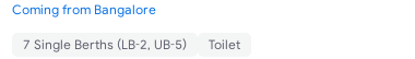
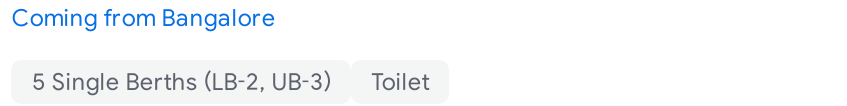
- 7 Single Berths (LB-2, UB-5)
+ 5 Single Berths (LB-2, UB-3)
